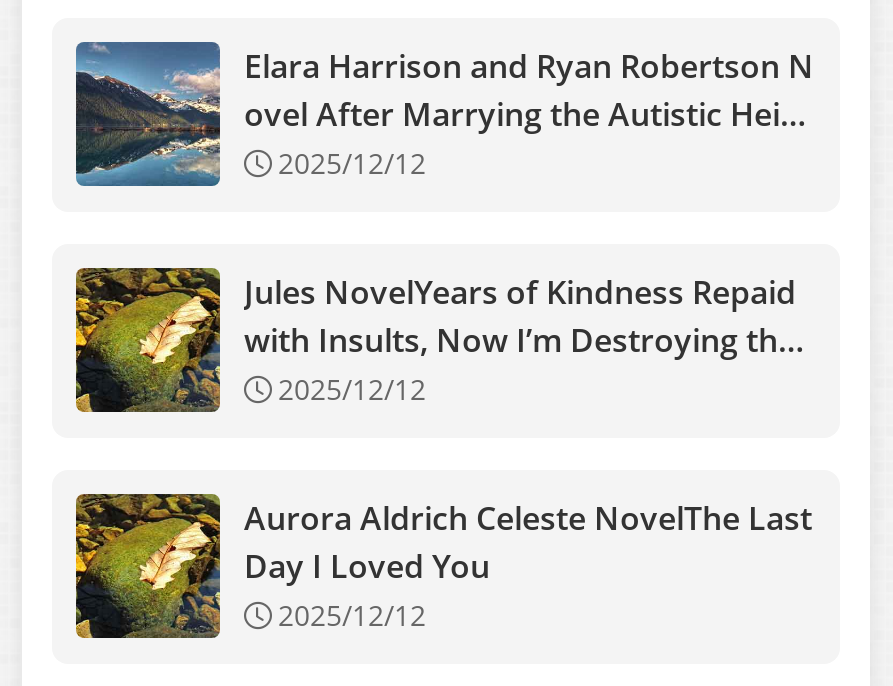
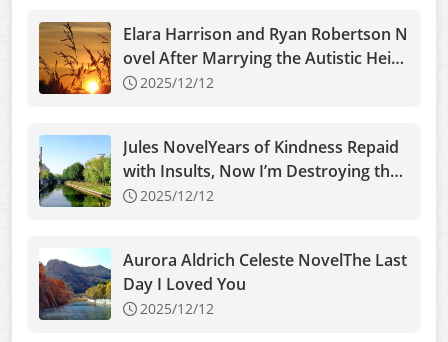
- [image]
+ [image]

- [image]
+ [image]

- [image]
+ [image]
